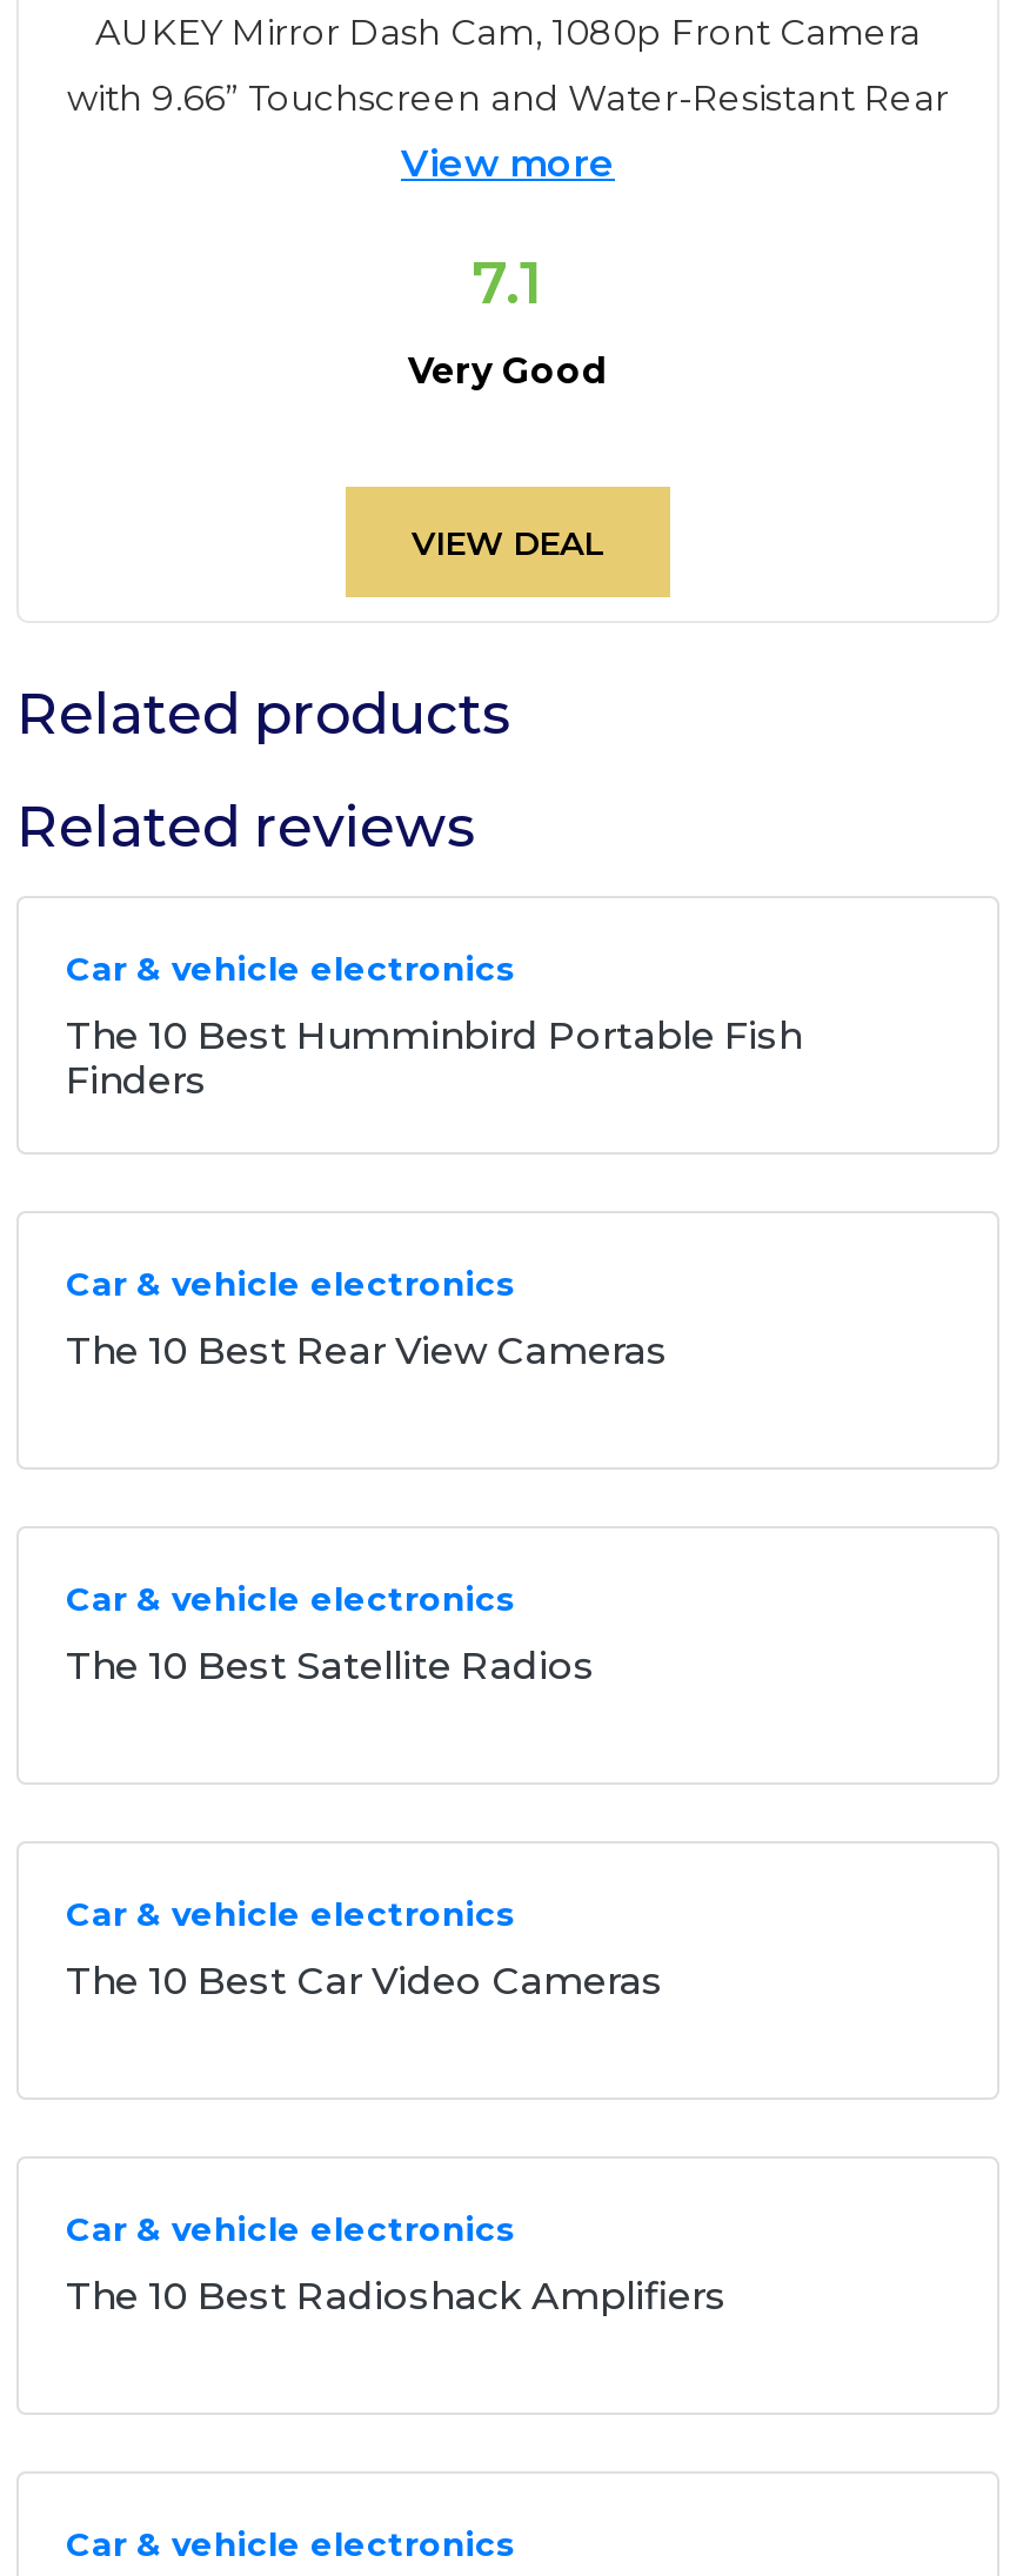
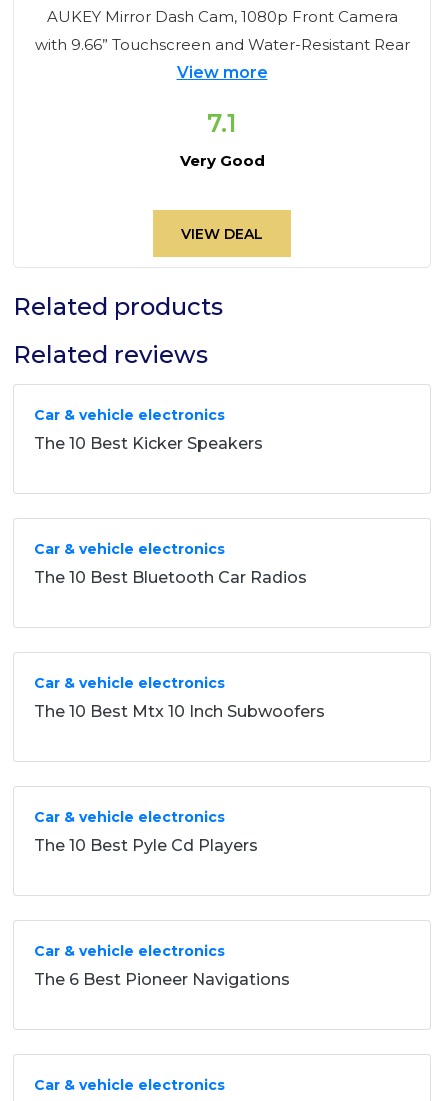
- The 10 Best Humminbird Portable Fish
- Finders
+ The 10 Best Kicker Speakers

- The 10 Best Rear View Cameras
+ The 10 Best Bluetooth Car Radios

- The 10 Best Satellite Radios
+ The 10 Best Mtx 10 Inch Subwoofers

- The 10 Best Car Video Cameras
+ The 10 Best Pyle Cd Players

- The 10 Best Radioshack Amplifiers
+ The 6 Best Pioneer Navigations
